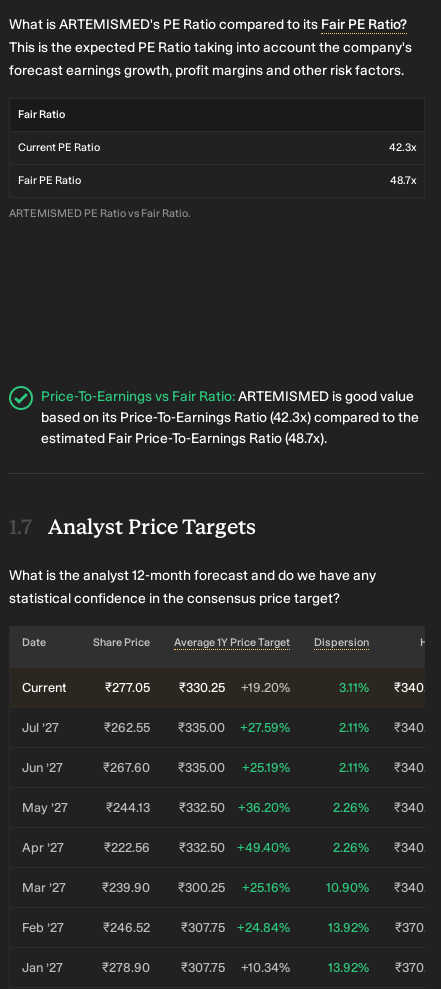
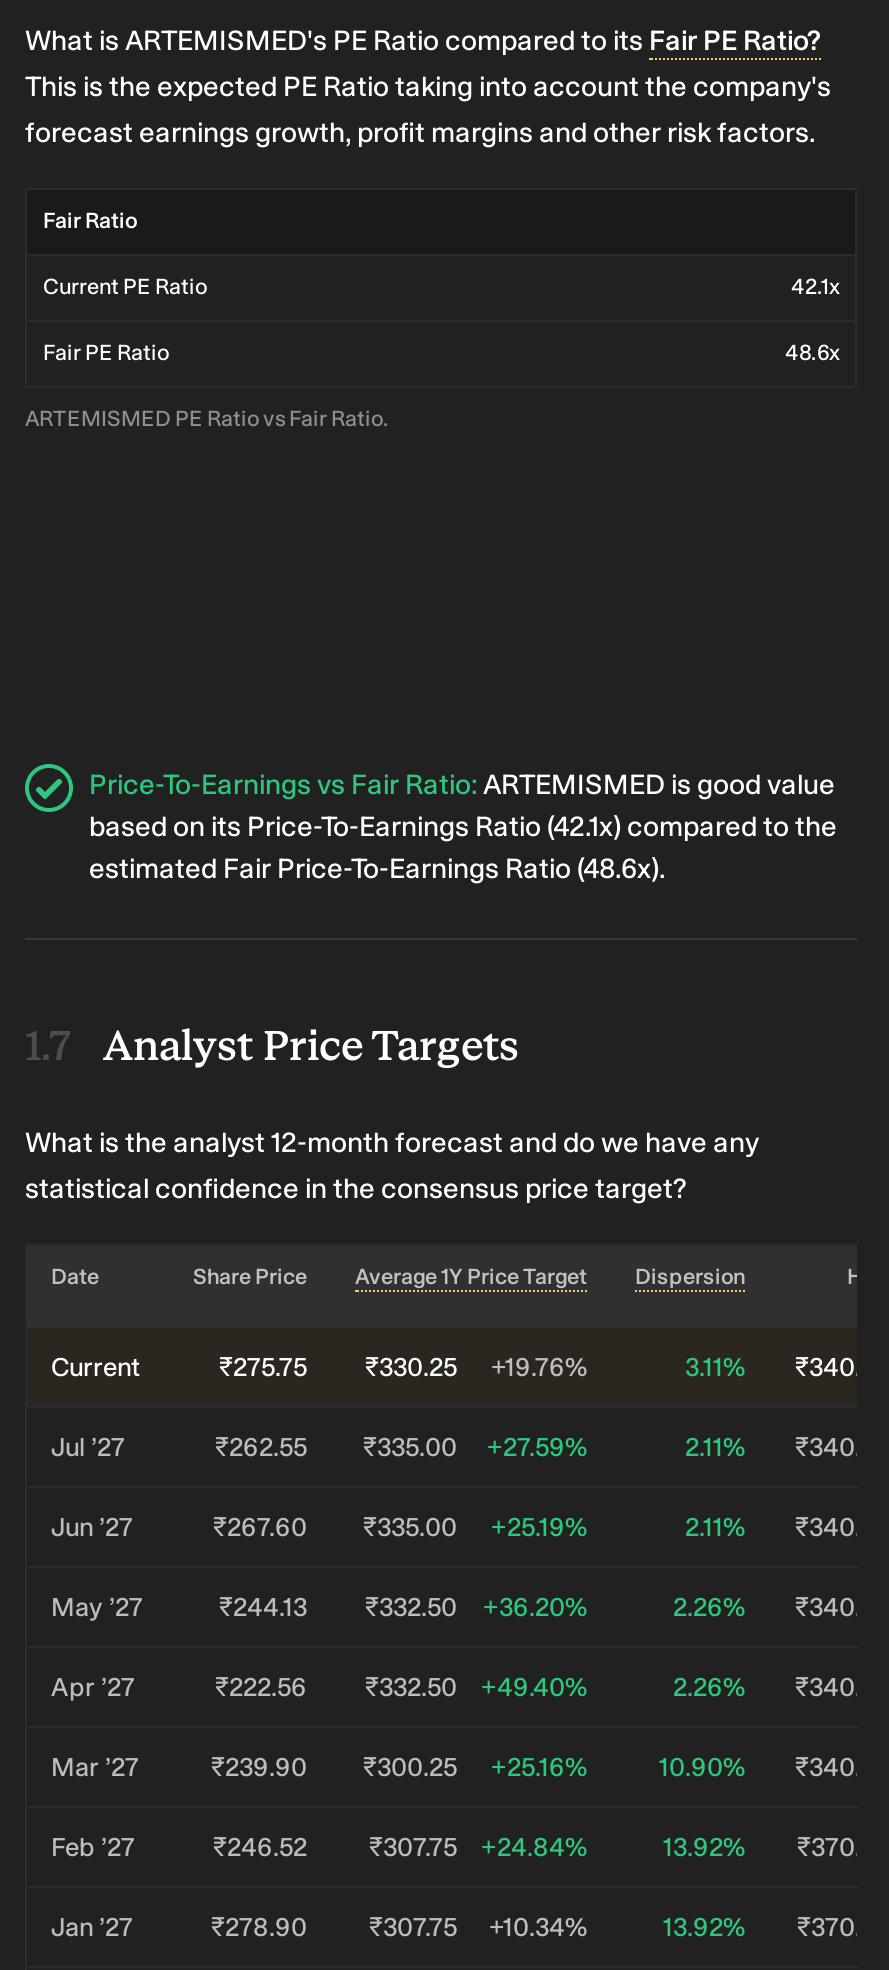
- 42.3x
+ 42.1x

- 48.7x
+ 48.6x

- based on its Price-To-Earnings Ratio (42.3x) compared to the
+ based on its Price-To-Earnings Ratio (42.1x) compared to the

- estimated Fair Price-To-Earnings Ratio (48.7x).
+ estimated Fair Price-To-Earnings Ratio (48.6x).

- ₹277.05
+ ₹275.75

- +19.20%
+ +19.76%
